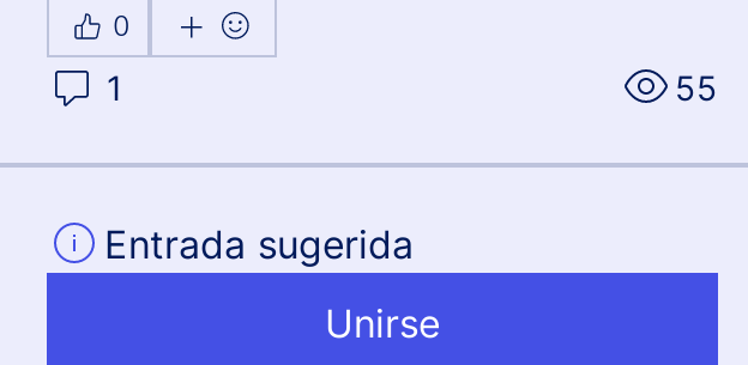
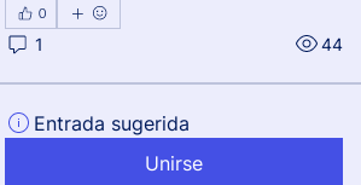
- 55
+ 44
